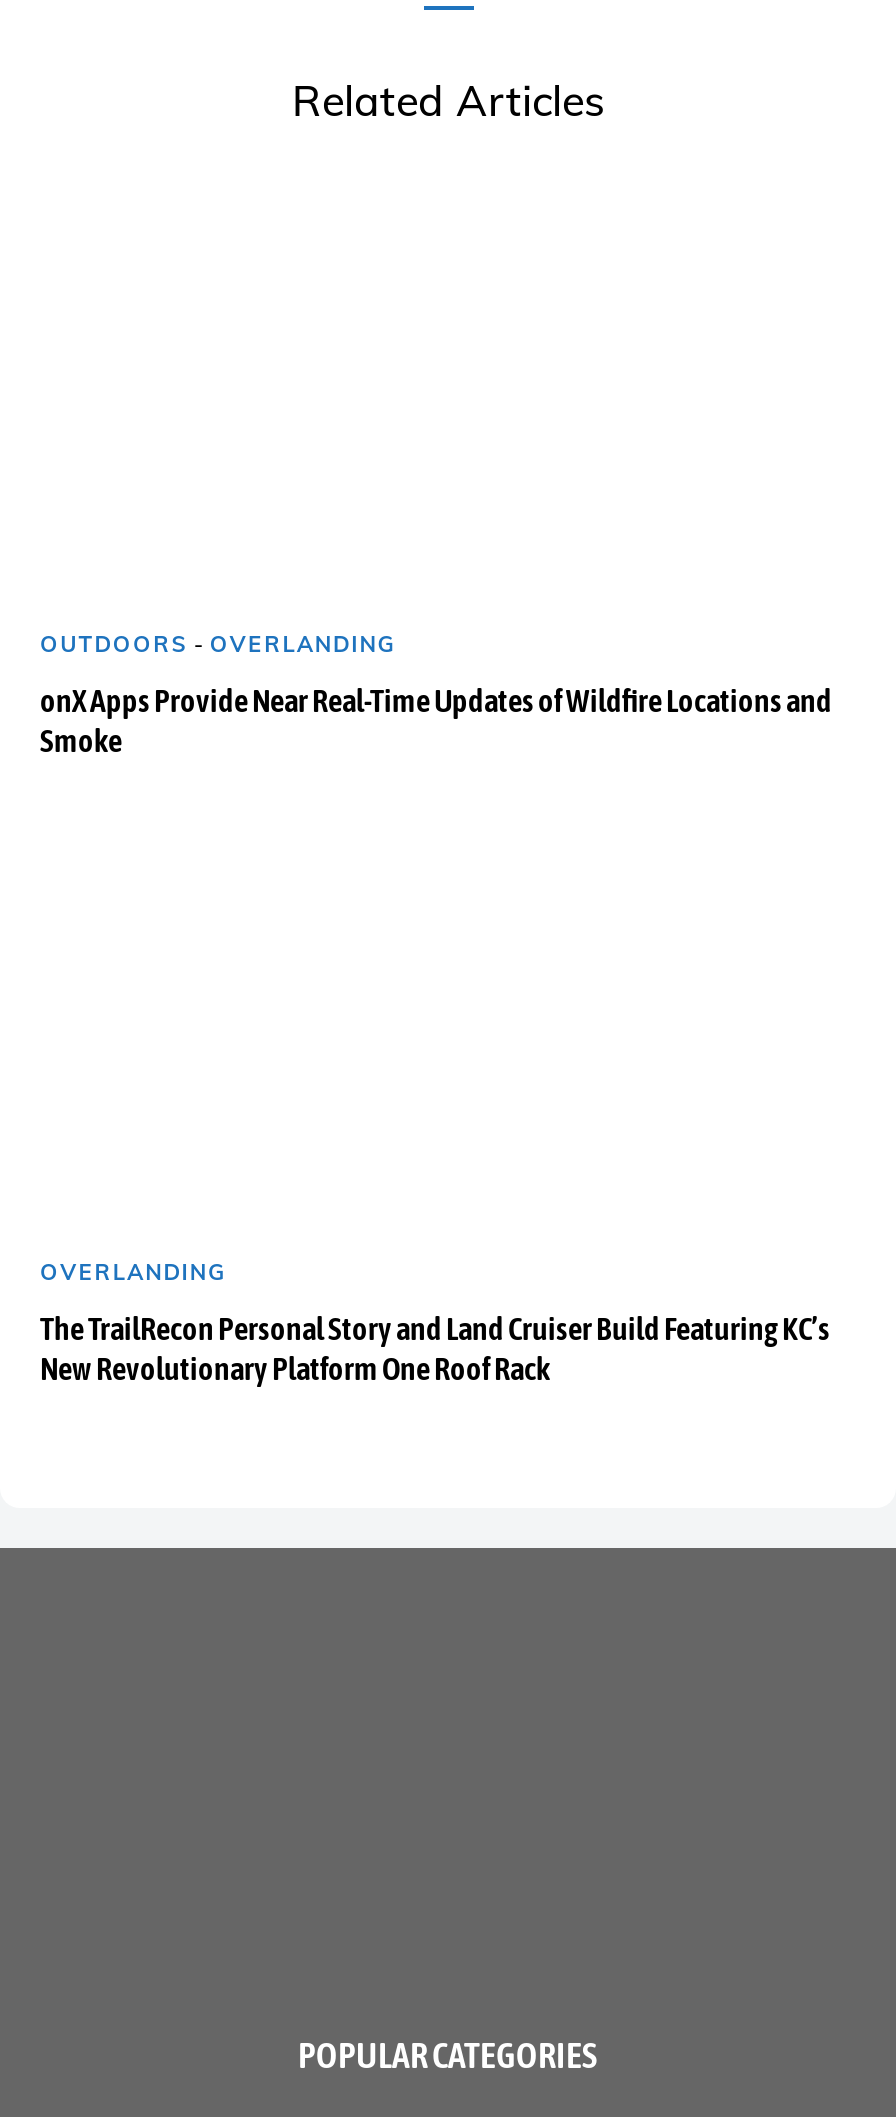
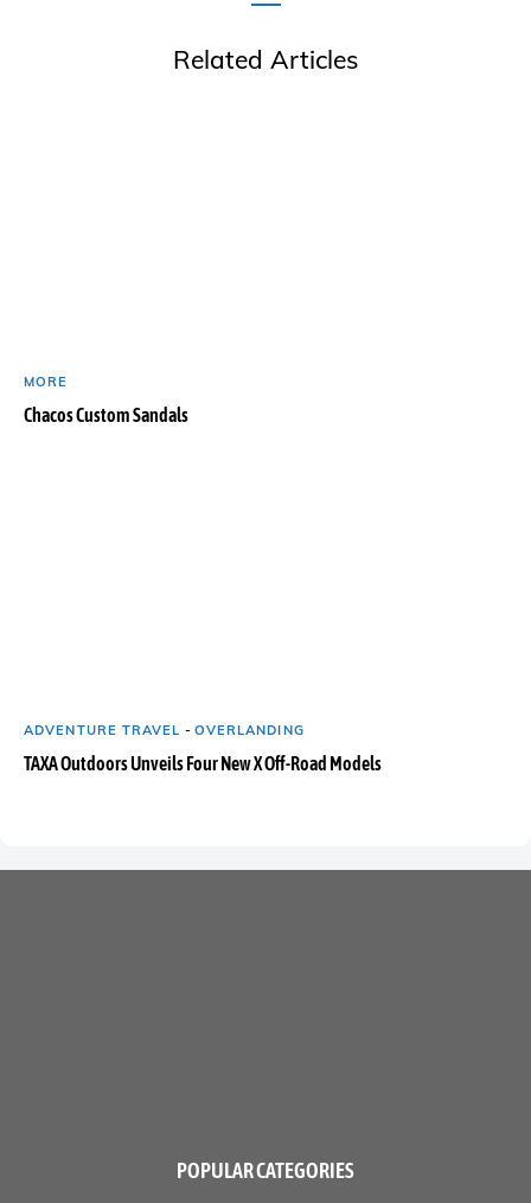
- OUTDOORS - OVERLANDING
+ MORE

- onX Apps Provide Near Real-Time Updates of Wildfire Locations and
- Smoke
+ Chacos Custom Sandals

- OVERLANDING
+ ADVENTURE TRAVEL - OVERLANDING

- The TrailRecon Personal Story and Land Cruiser Build Featuring KC’s
- New Revolutionary Platform One Roof Rack
+ TAXA Outdoors Unveils Four New X Off-Road Models
